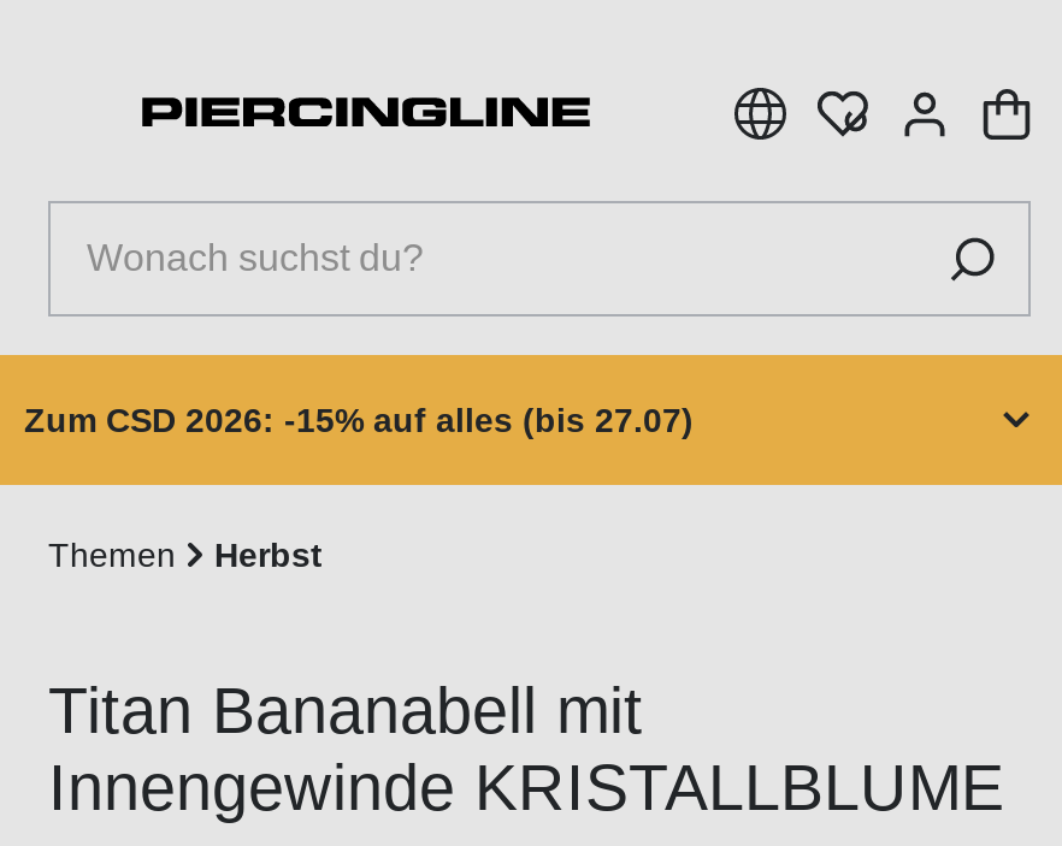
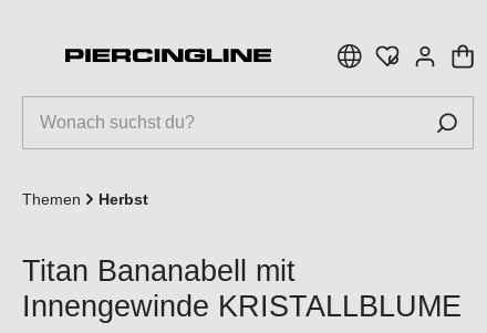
- Zum CSD 2026: -15% auf alles (bis 27.07)
